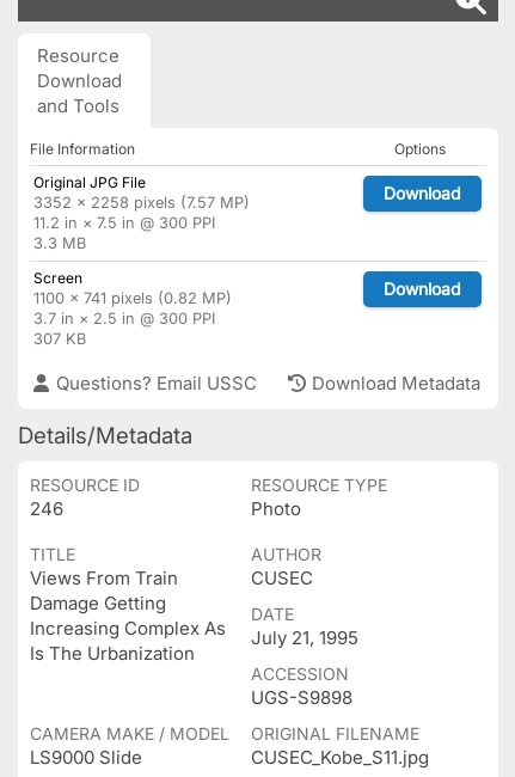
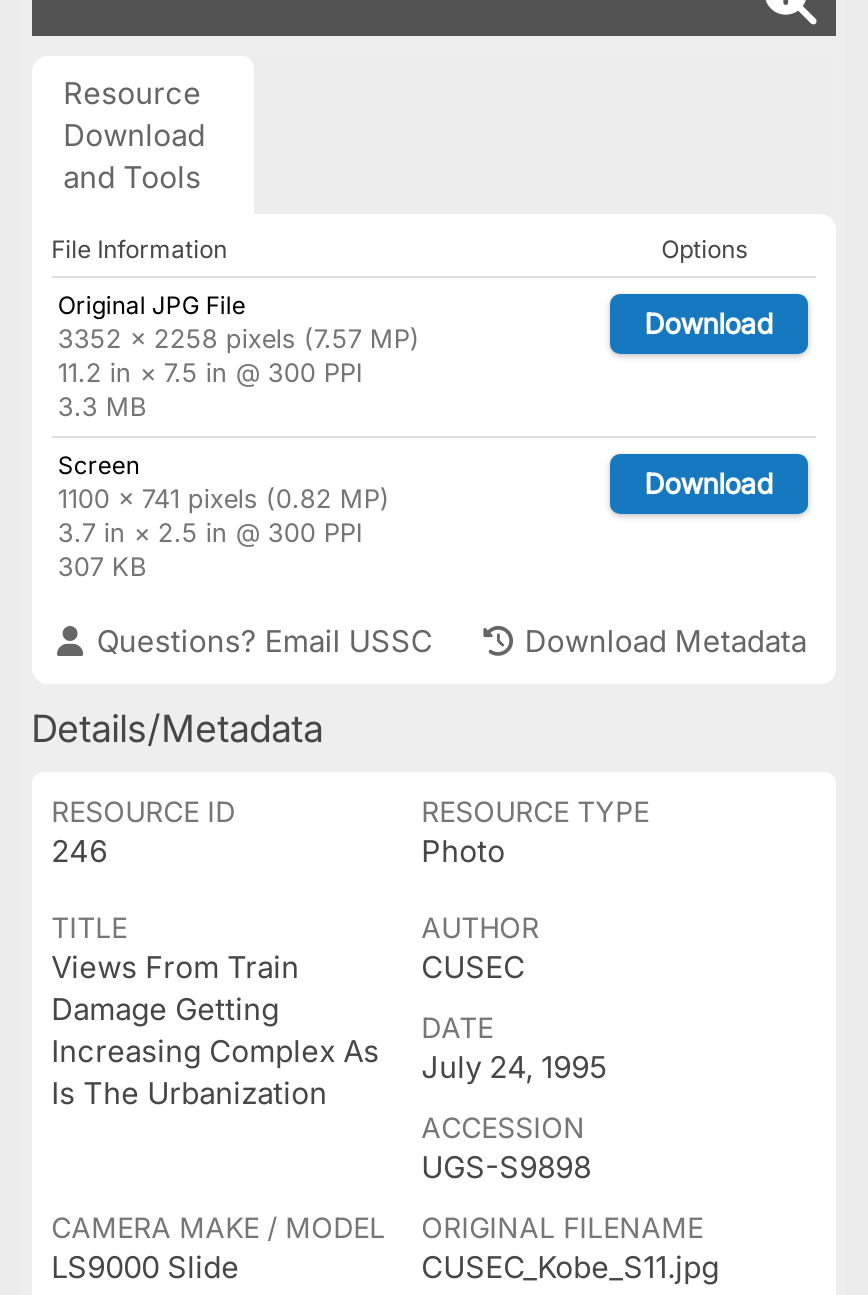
- Increasing Complex As July 21, 1995
+ Increasing Complex As July 24, 1995
